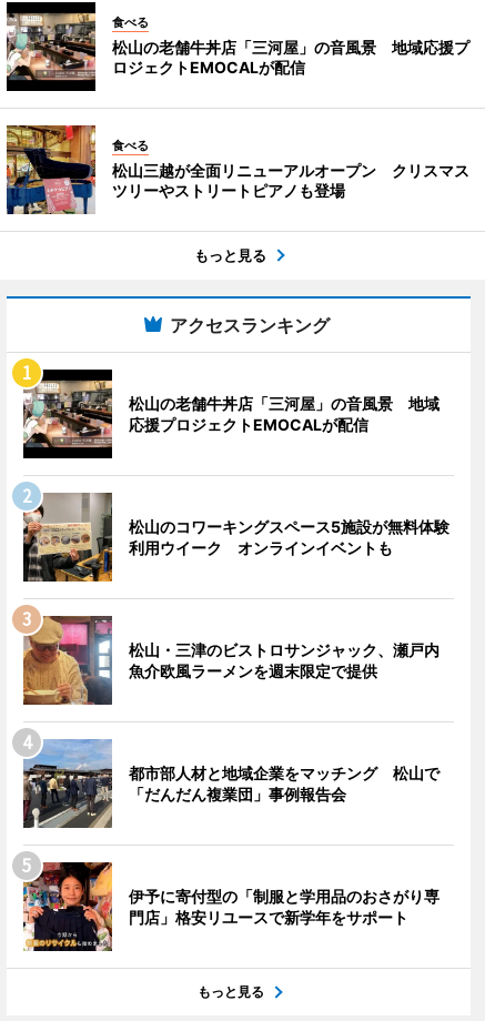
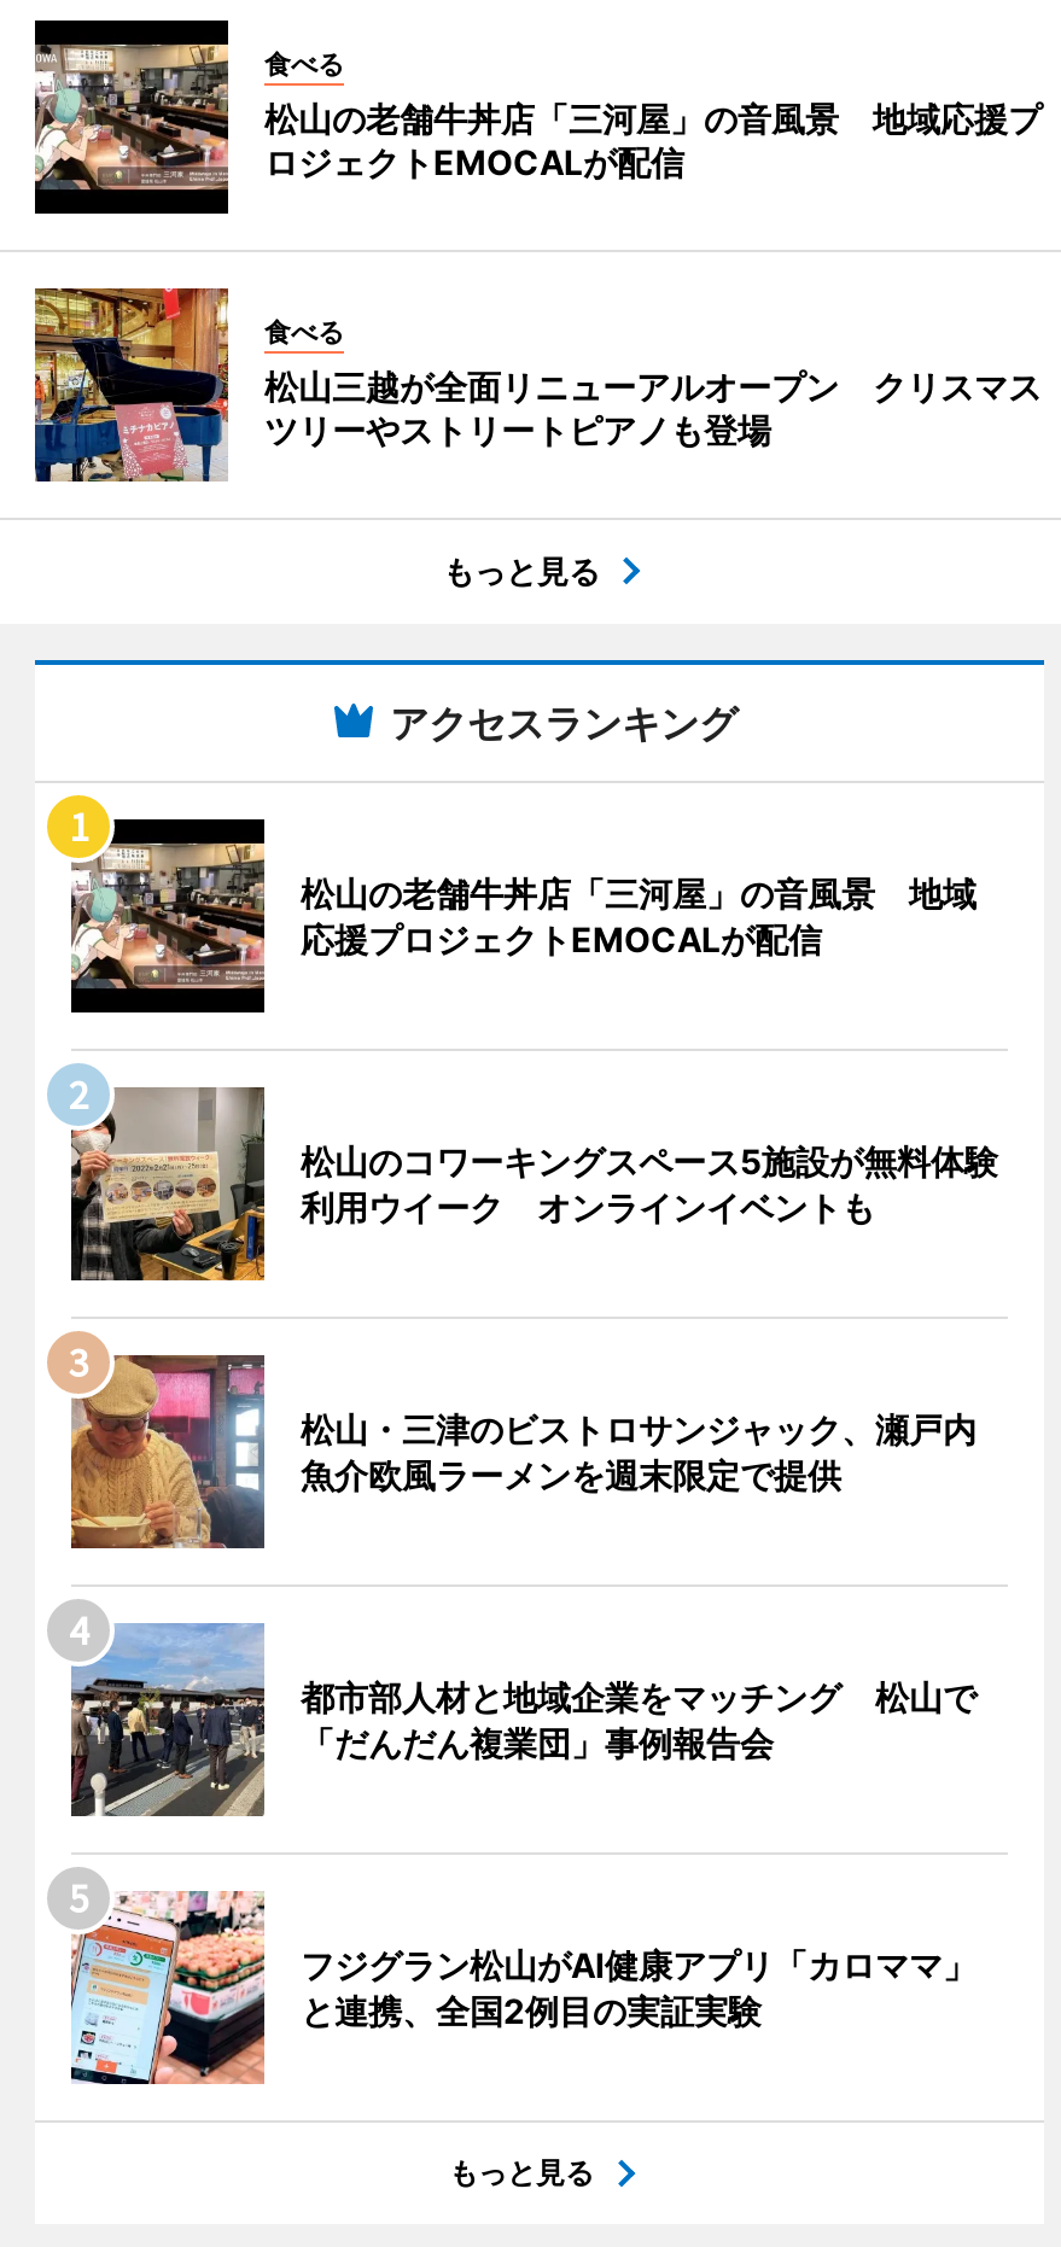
- [image]
- 伊予に寄付型の「制服と学用品のおさがり専
- 門店」格安リユースで新学年をサポート
+ [image]
+ フジグラン松山がAI健康アプリ「カロママ」
+ と連携、全国2例目の実証実験
